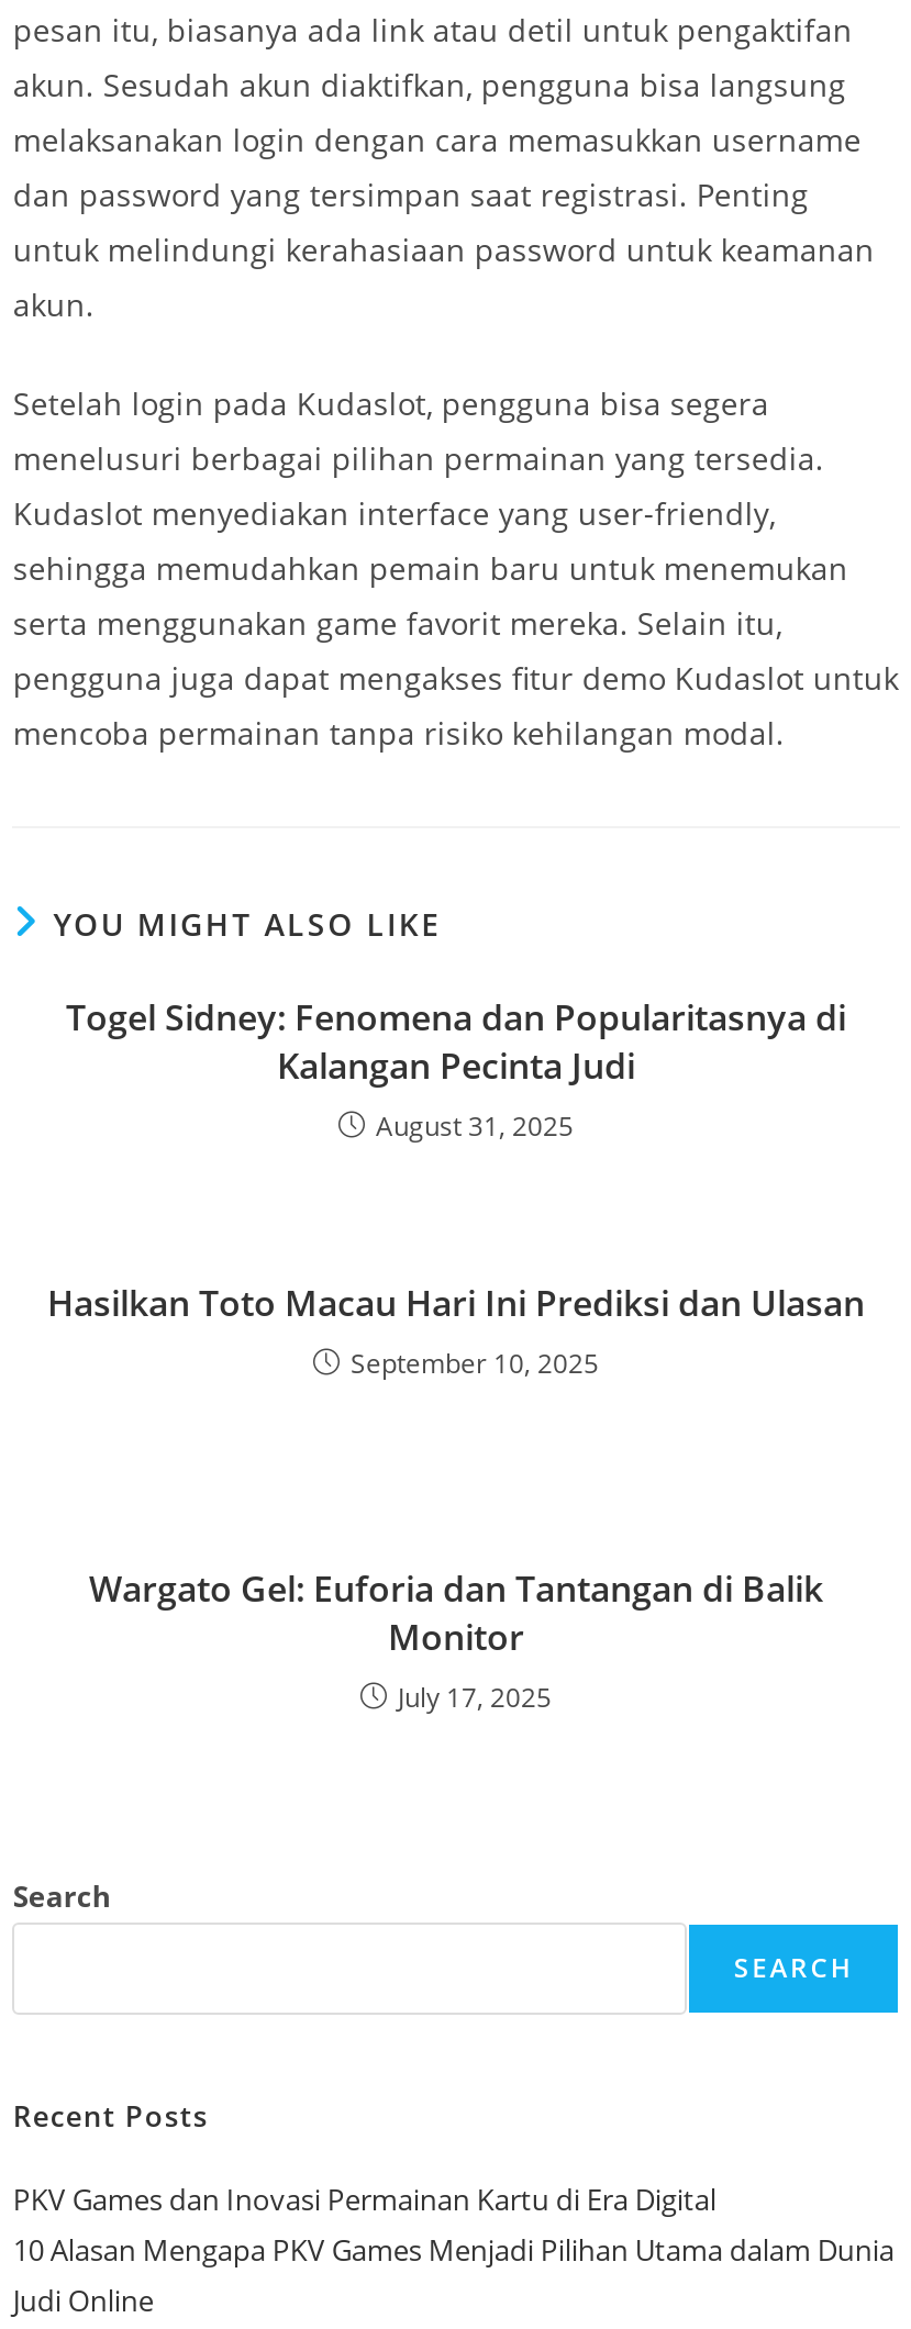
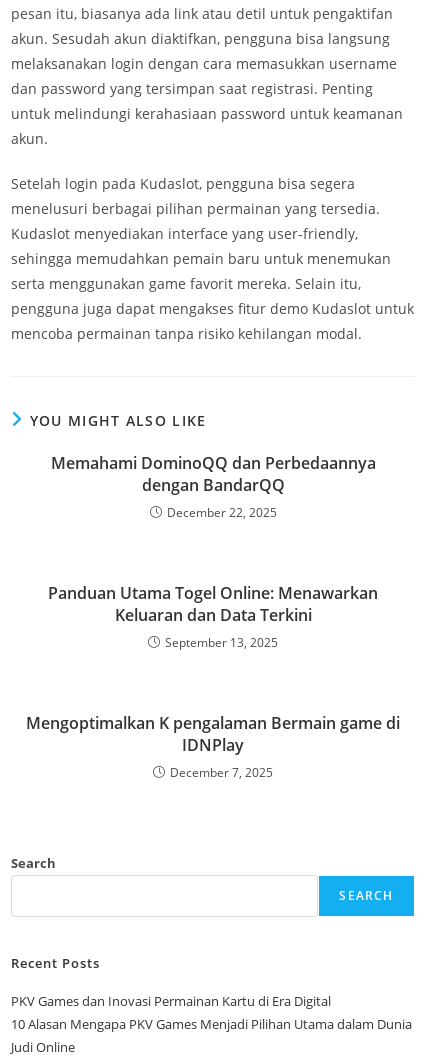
- Togel Sidney: Fenomena dan Popularitasnya di
- Kalangan Pecinta Judi
- August 31, 2025
+ Memahami DominoQQ dan Perbedaannya
+ dengan BandarQQ
+ December 22, 2025

- Hasilkan Toto Macau Hari Ini Prediksi dan Ulasan
- September 10, 2025
+ Panduan Utama Togel Online: Menawarkan
+ Keluaran dan Data Terkini
+ September 13, 2025

- Wargato Gel: Euforia dan Tantangan di Balik
- Monitor
- July 17, 2025
+ Mengoptimalkan K pengalaman Bermain game di
+ IDNPlay
+ December 7, 2025
